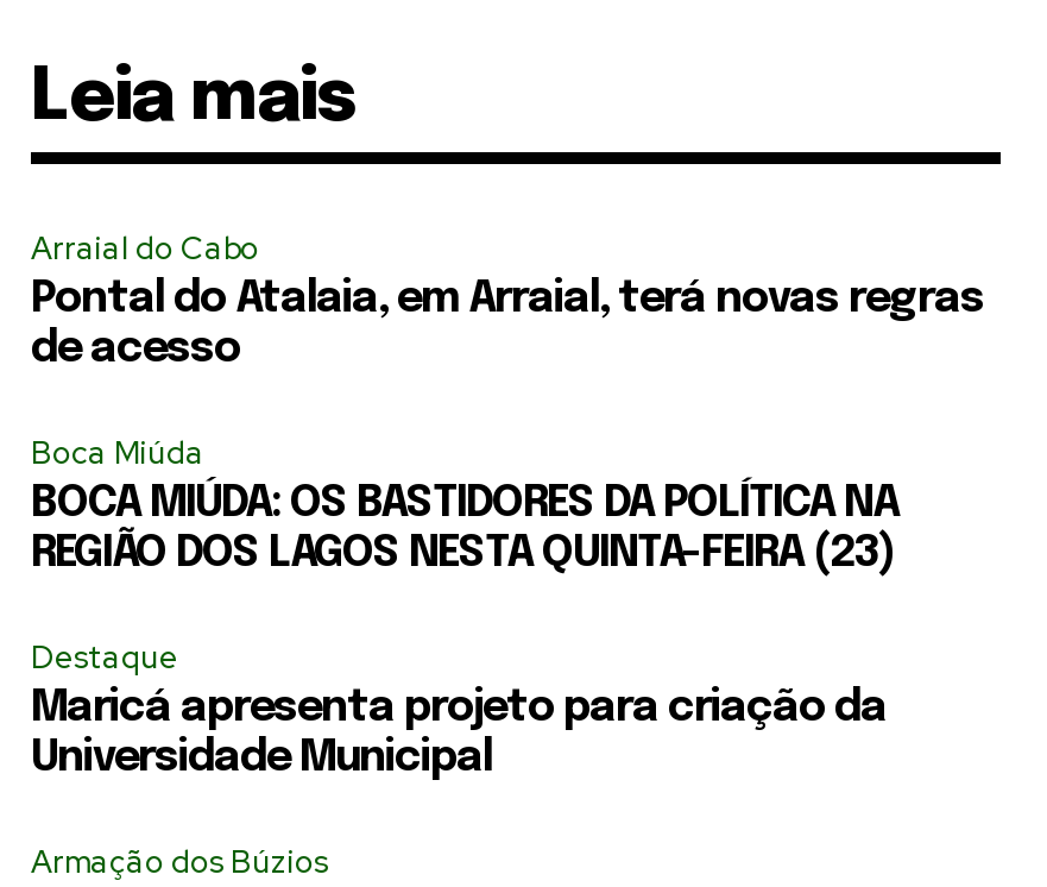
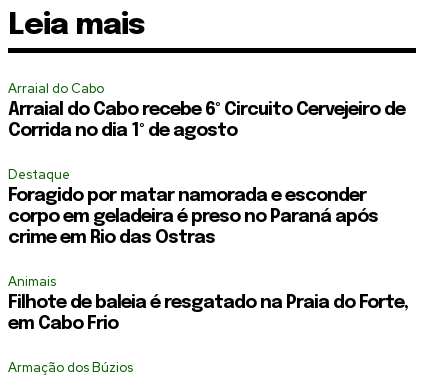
- Pontal do Atalaia, em Arraial, terá novas regras
- de acesso
- Boca Miúda
- BOCA MIÚDA: OS BASTIDORES DA POLÍTICA NA
- REGIÃO DOS LAGOS NESTA QUINTA-FEIRA (23)
+ Arraial do Cabo recebe 6º Circuito Cervejeiro de
+ Corrida no dia 1º de agosto

moved up: Destaque

- Maricá apresenta projeto para criação da
- Universidade Municipal
+ Foragido por matar namorada e esconder
+ corpo em geladeira é preso no Paraná após
+ crime em Rio das Ostras
+ Animais
+ Filhote de baleia é resgatado na Praia do Forte,
+ em Cabo Frio
